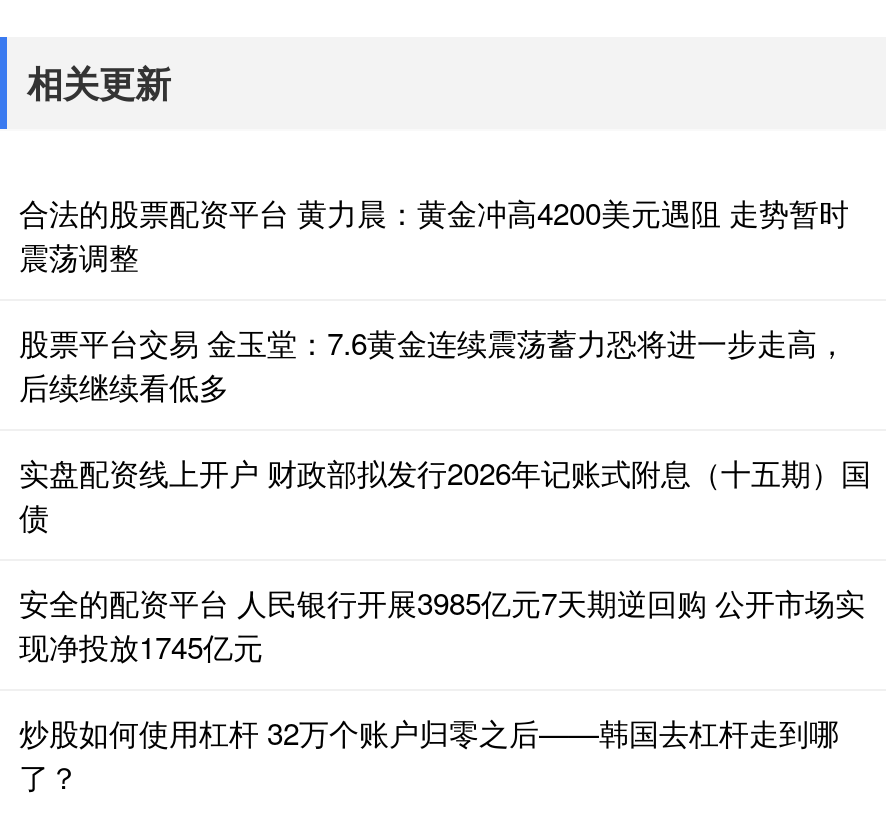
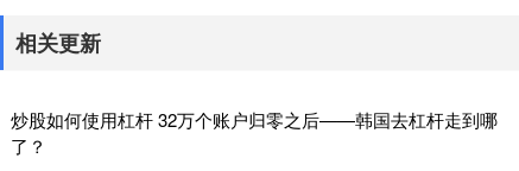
- 合法的股票配资平台 黄力晨：黄金冲高4200美元遇阻 走势暂时
- 震荡调整
- 股票平台交易 金玉堂：7.6黄金连续震荡蓄力恐将进一步走高，
- 后续继续看低多
- 实盘配资线上开户 财政部拟发行2026年记账式附息（十五期）国
- 债
- 安全的配资平台 人民银行开展3985亿元7天期逆回购 公开市场实
- 现净投放1745亿元
